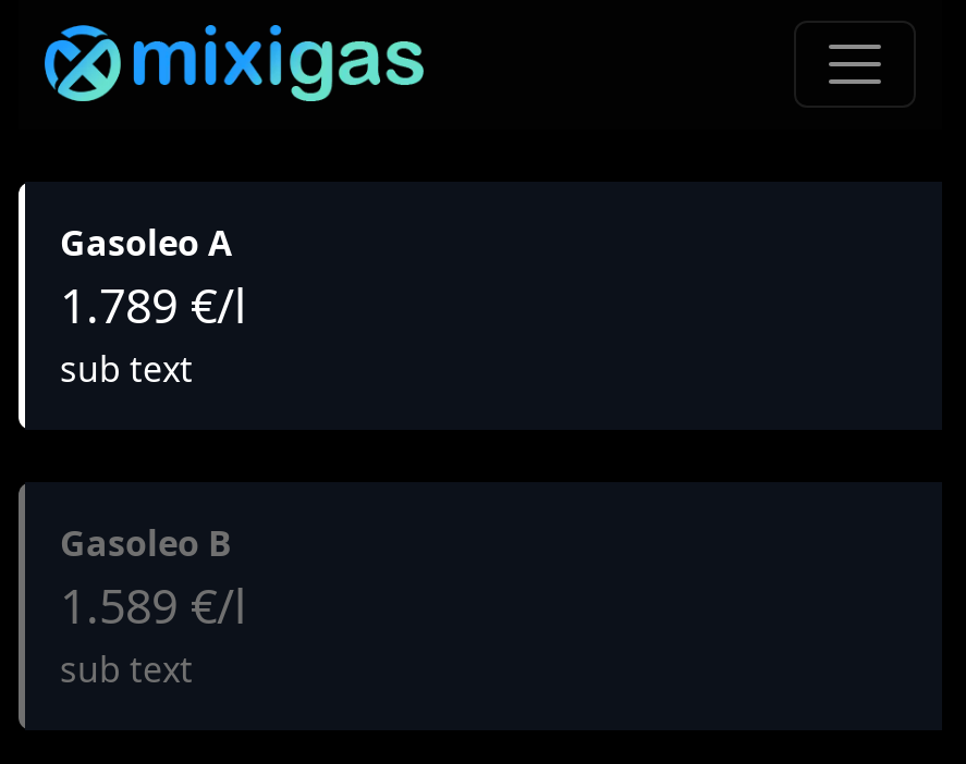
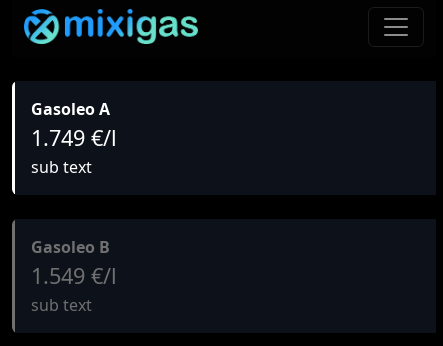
- 1.789 €/l
+ 1.749 €/l

- 1.589 €/l
+ 1.549 €/l
